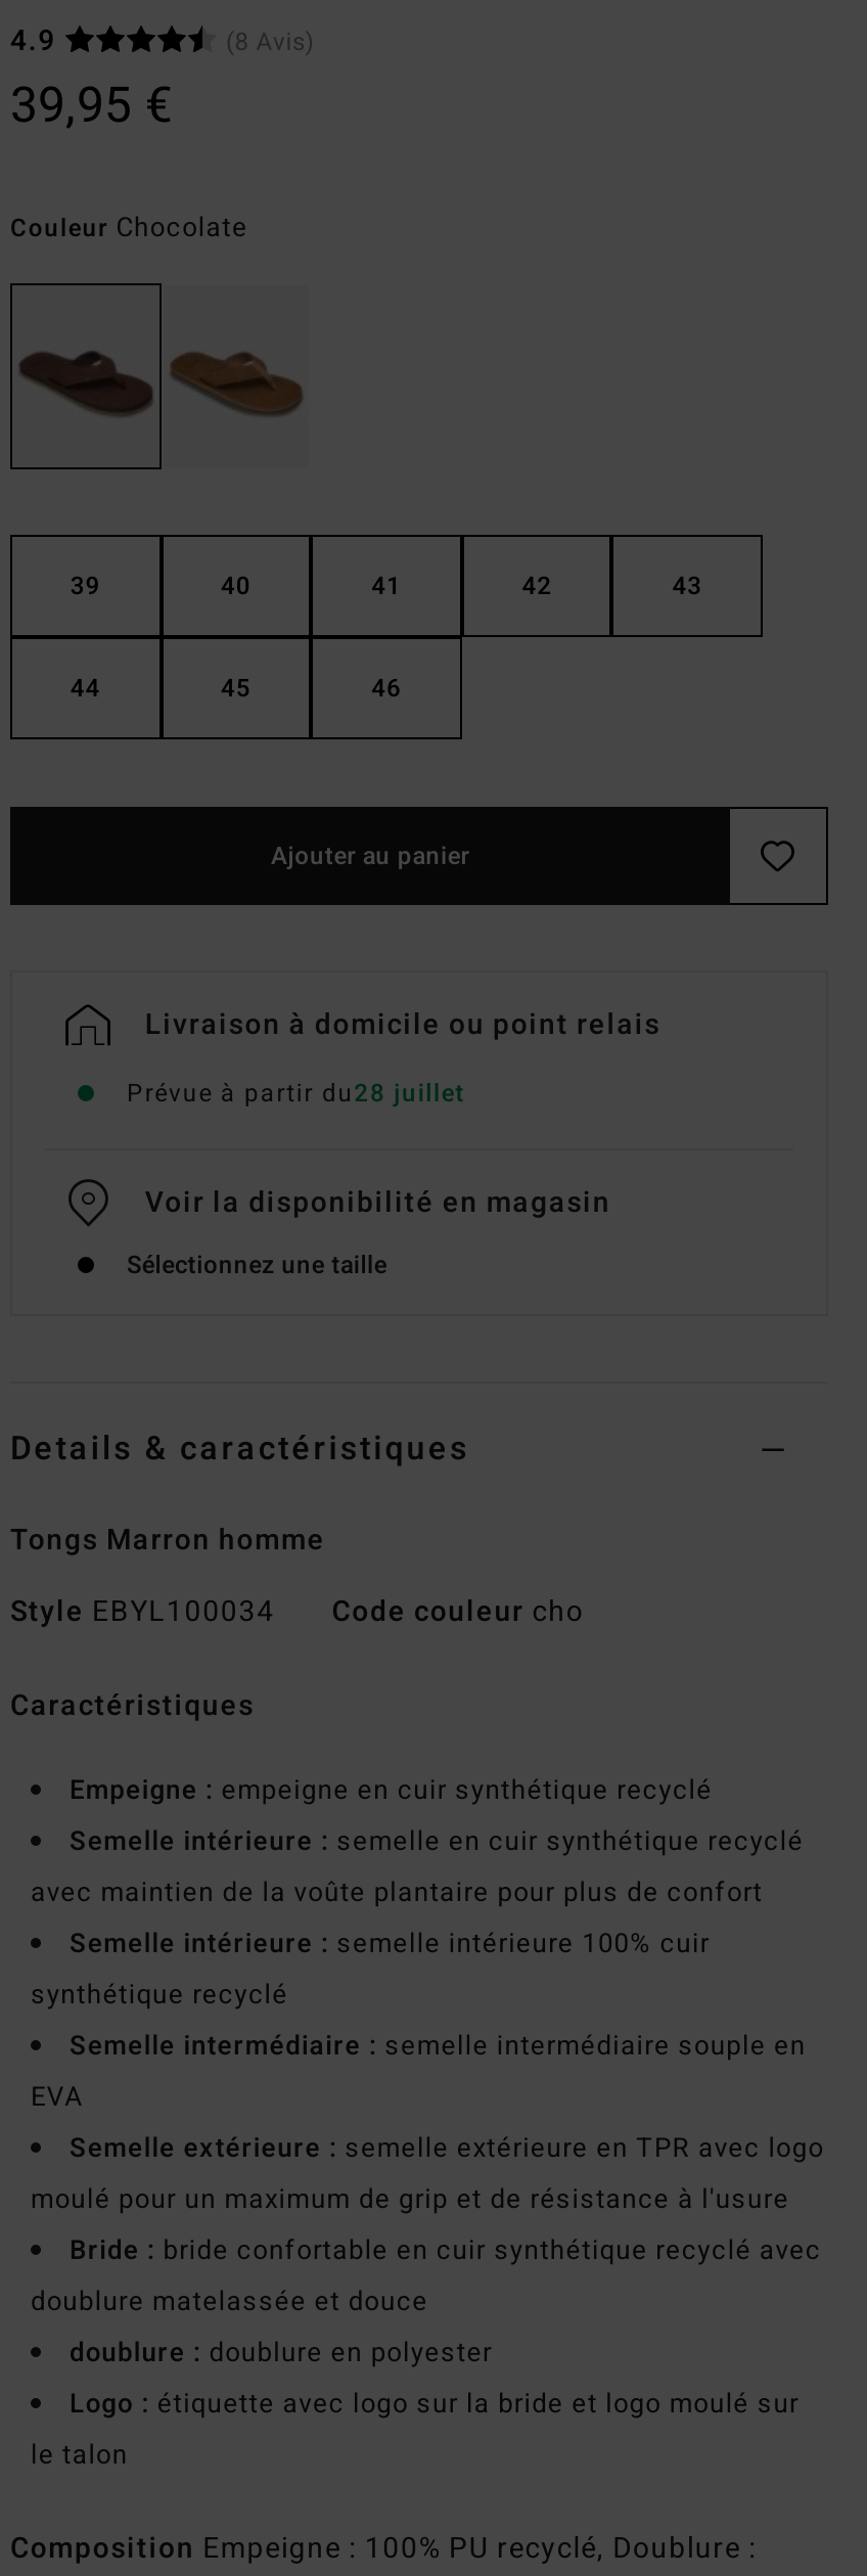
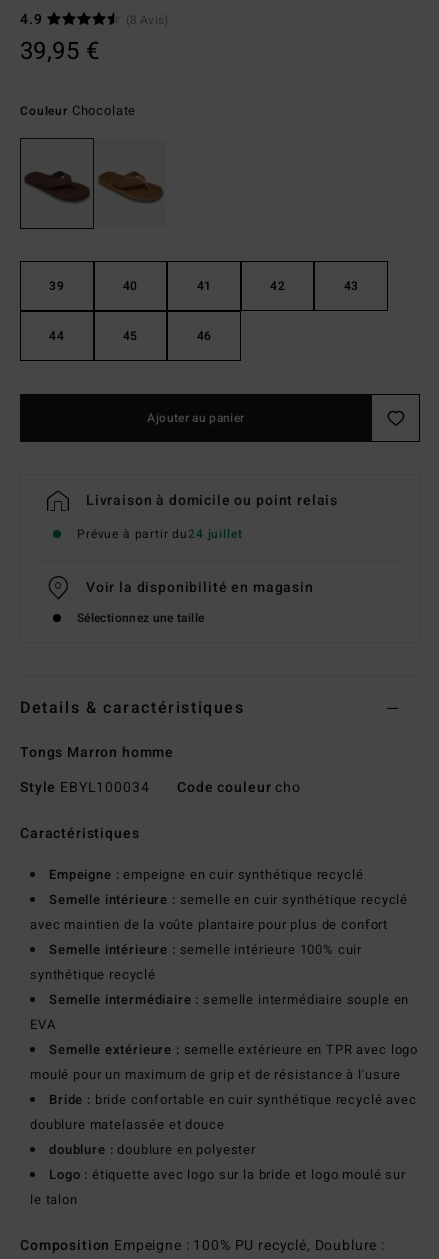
- Prévue à partir du28 juillet
+ Prévue à partir du24 juillet
